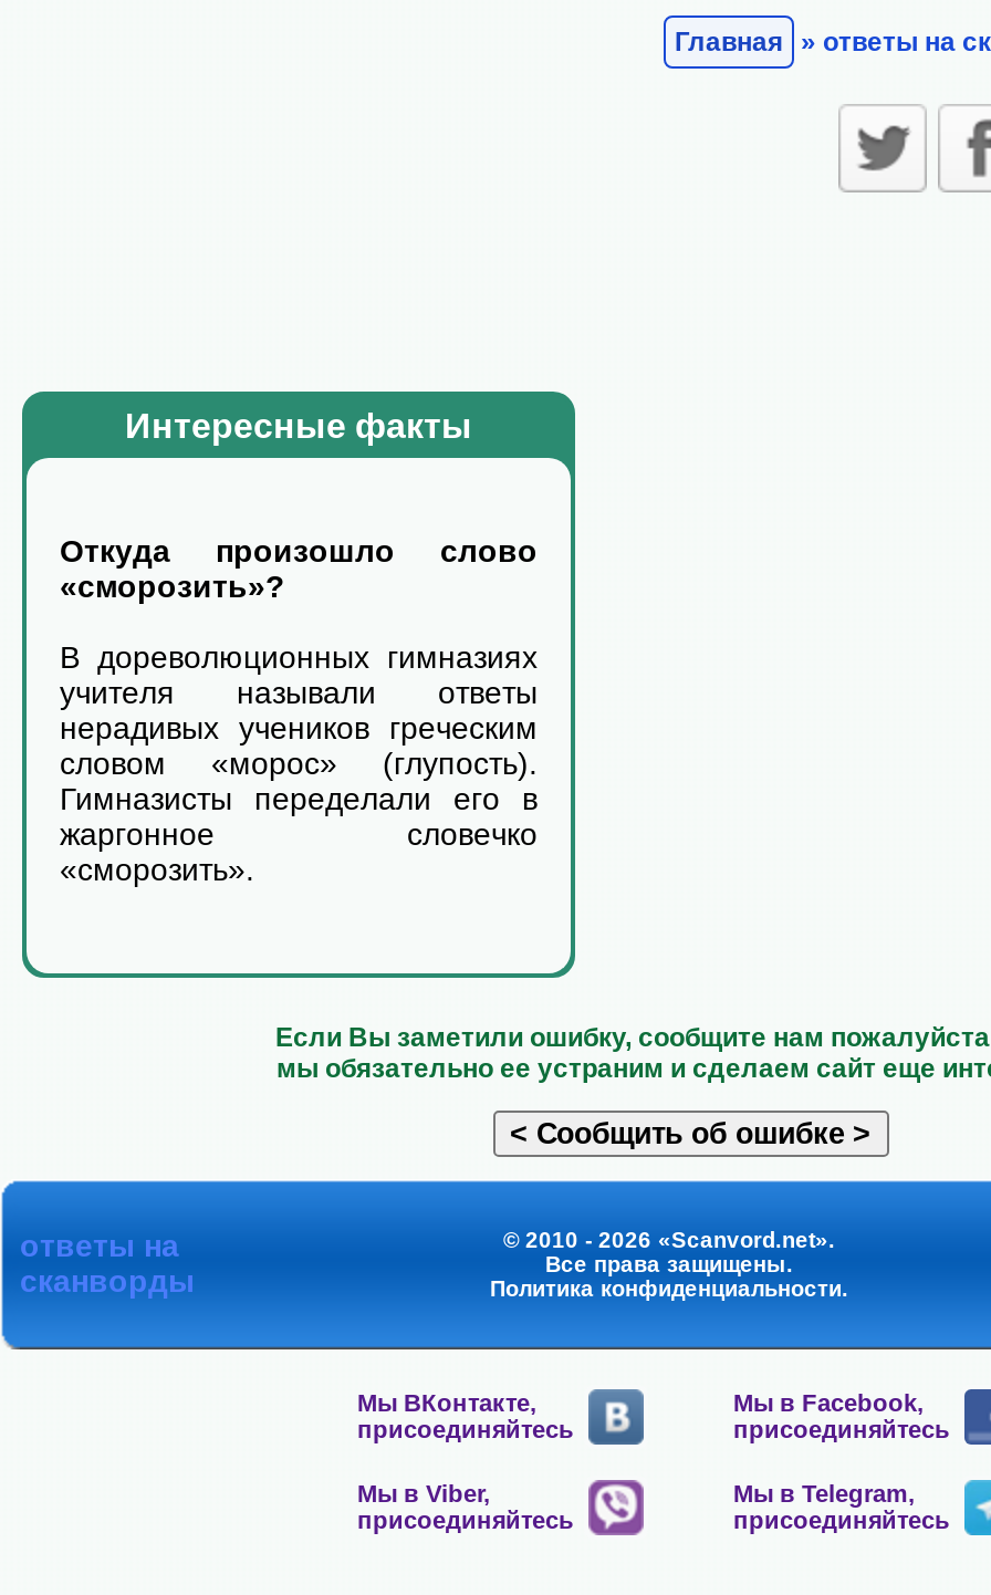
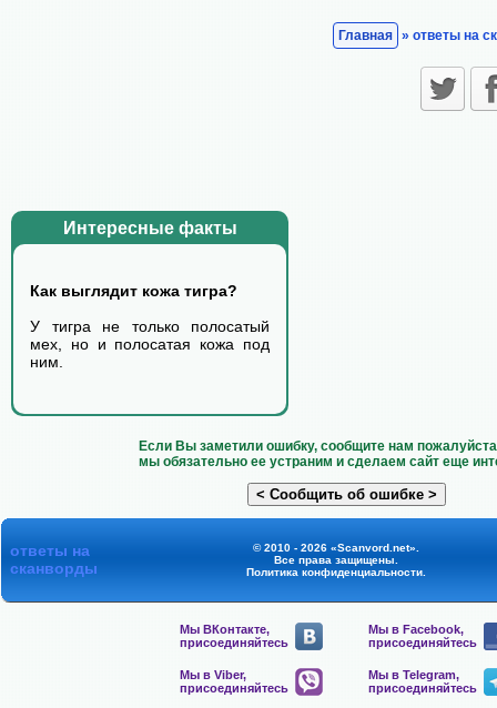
- Откуда произошло слово
- «сморозить»?
+ Как выглядит кожа тигра?

- В дореволюционных гимназиях
- учителя называли ответы
- нерадивых учеников греческим
- словом «морос» (глупость).
- Гимназисты переделали его в
- жаргонное словечко
- «сморозить».
+ У тигра не только полосатый
+ мех, но и полосатая кожа под
+ ним.
